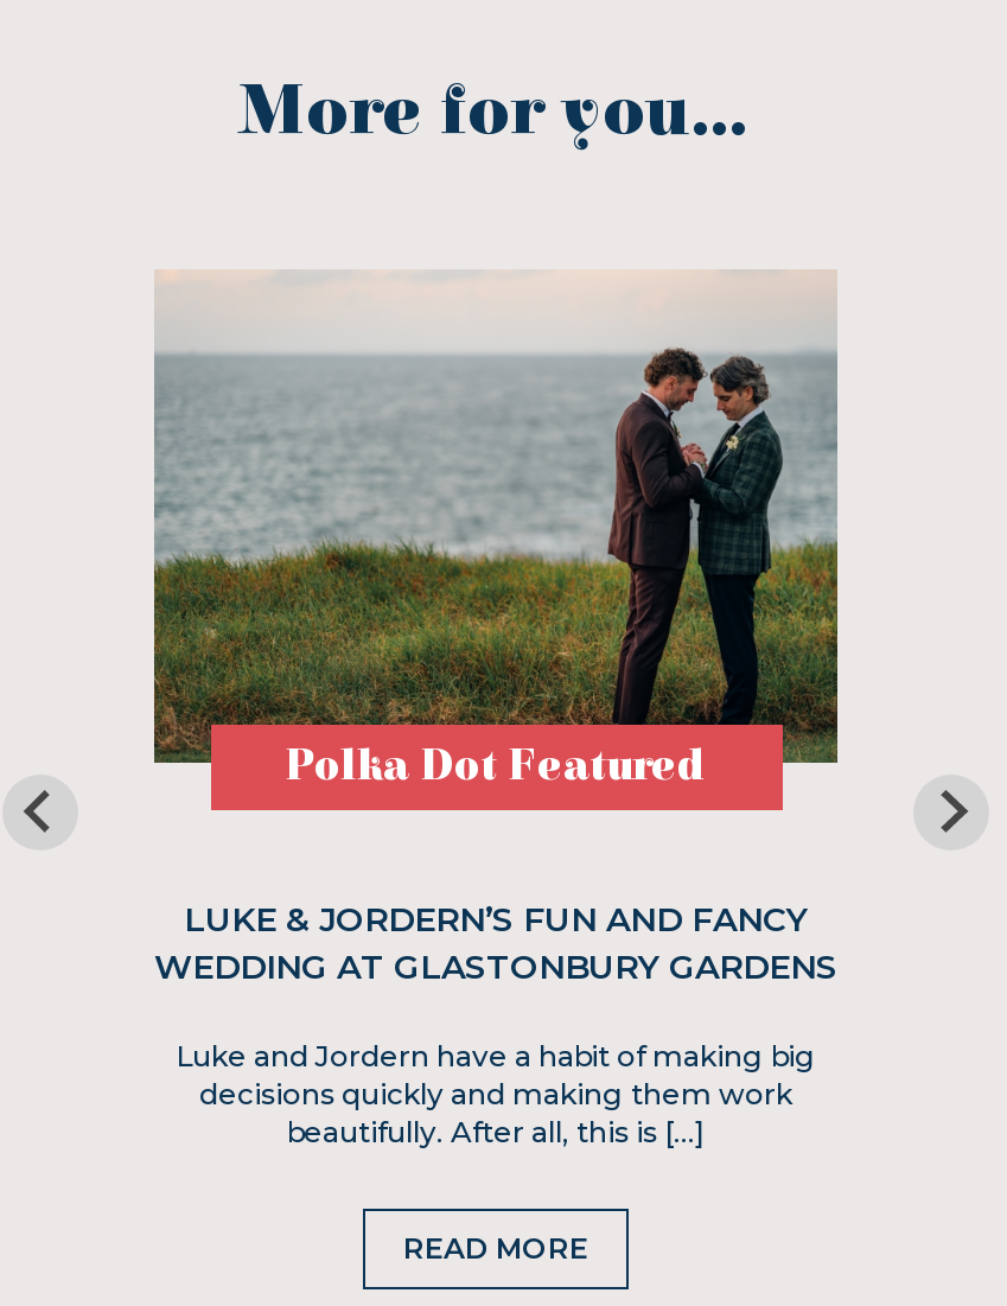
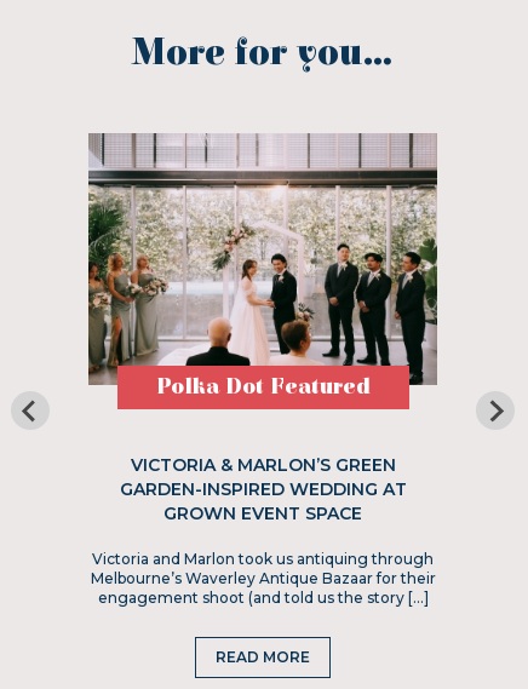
- [image]
+ [image]

- LUKE & JORDERN’S FUN AND FANCY
- WEDDING AT GLASTONBURY GARDENS
+ VICTORIA & MARLON’S GREEN
+ GARDEN-INSPIRED WEDDING AT
+ GROWN EVENT SPACE

- Luke and Jordern have a habit of making big
- decisions quickly and making them work
- beautifully. After all, this is […]
+ Victoria and Marlon took us antiquing through
+ Melbourne’s Waverley Antique Bazaar for their
+ engagement shoot (and told us the story […]
